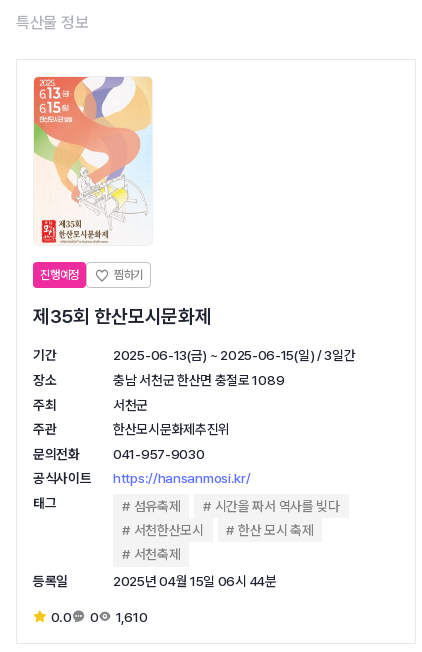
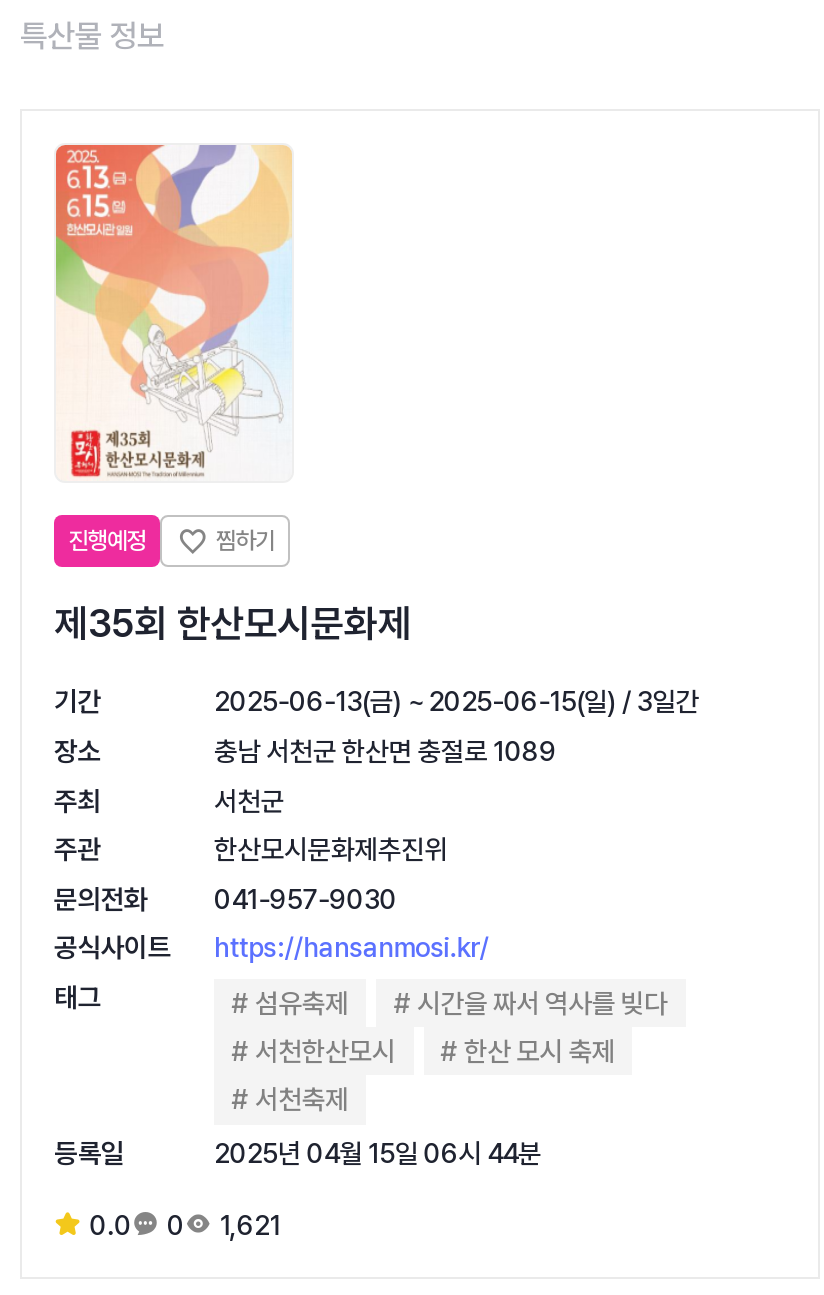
- 0.0 0 1,610
+ 0.0 0 1,621
